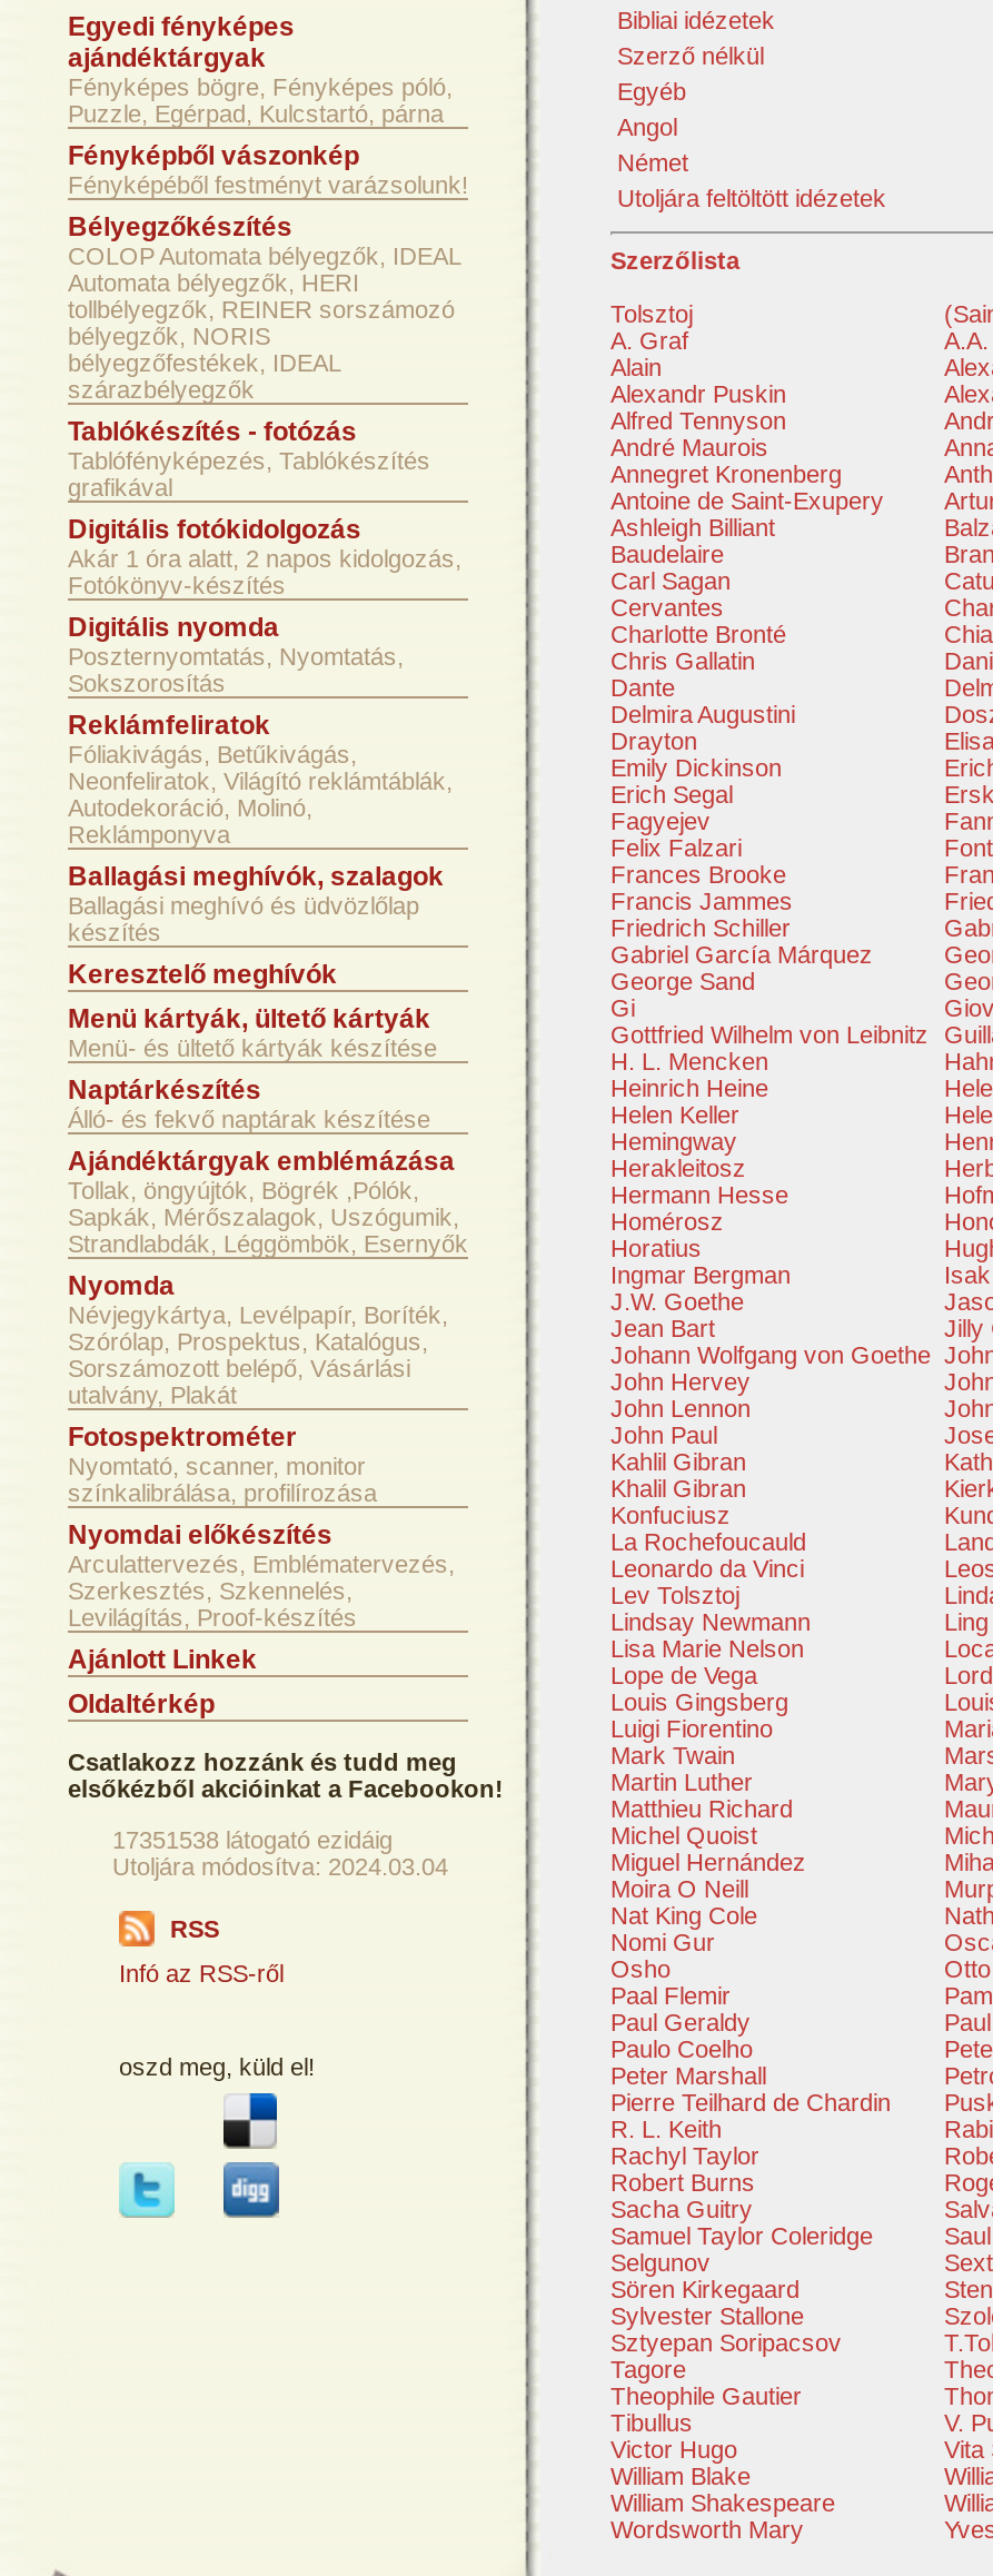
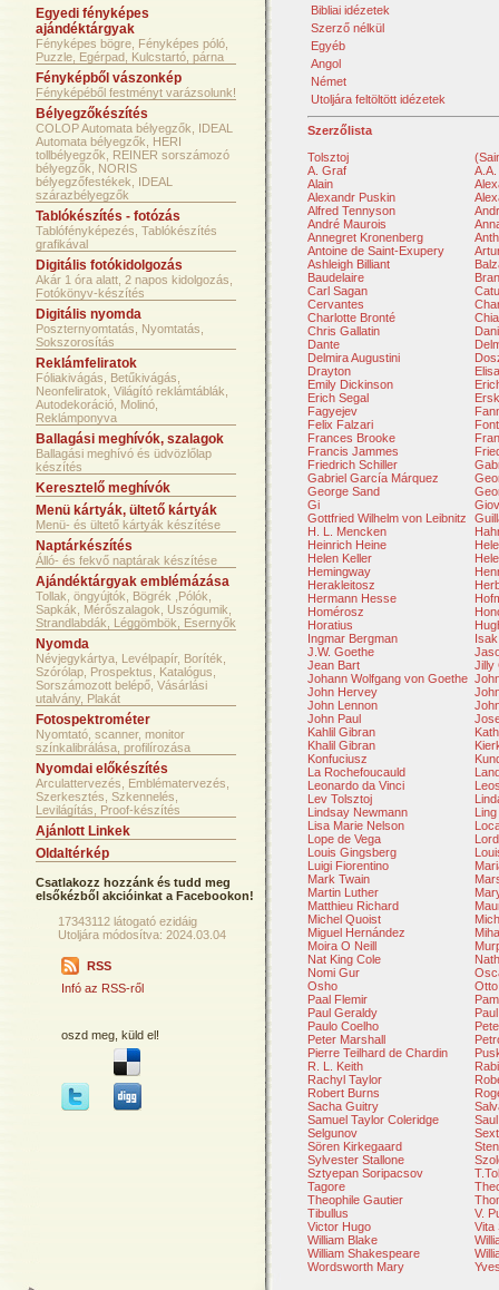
- 17351538 látogató ezidáig
+ 17343112 látogató ezidáig
